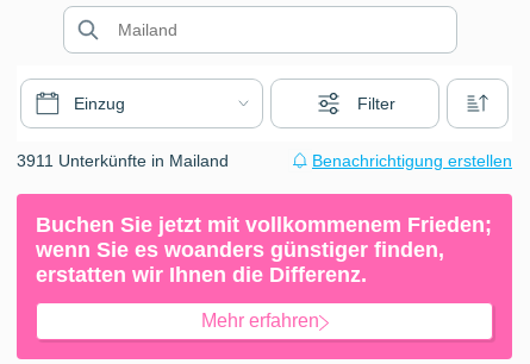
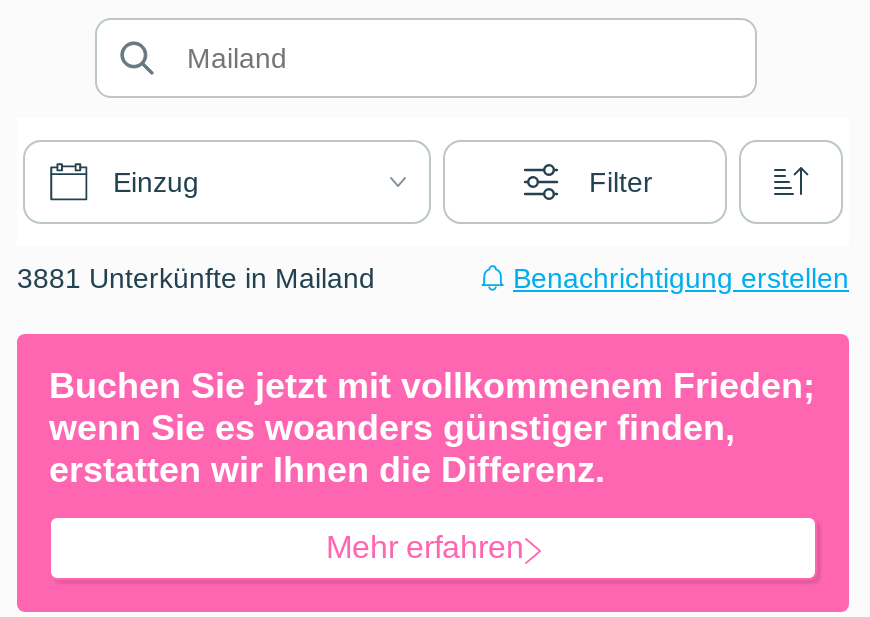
- 3911 Unterkünfte in Mailand
+ 3881 Unterkünfte in Mailand
